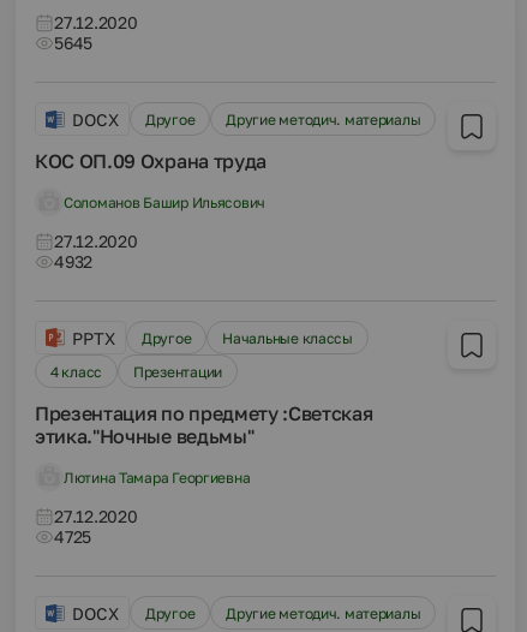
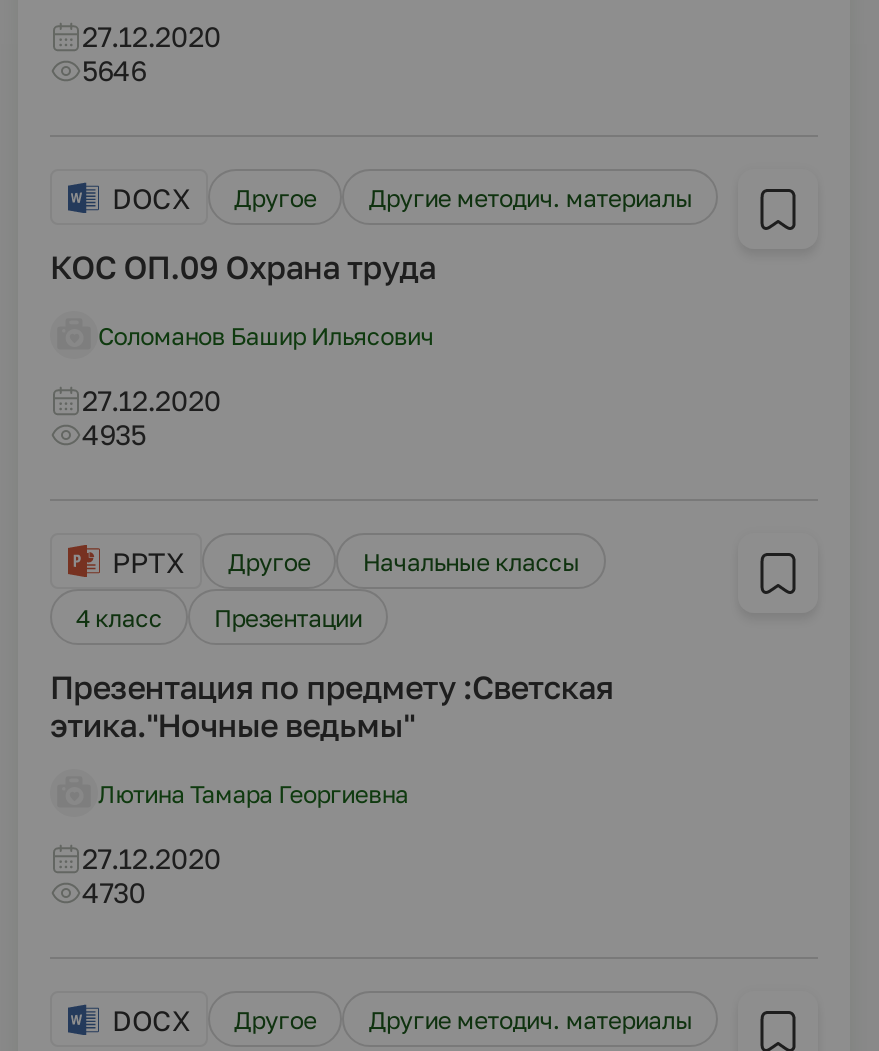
- 5645
+ 5646

- 4932
+ 4935

- 4725
+ 4730
